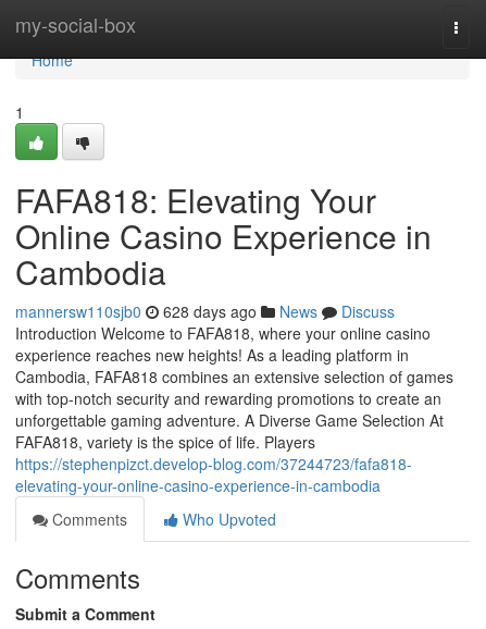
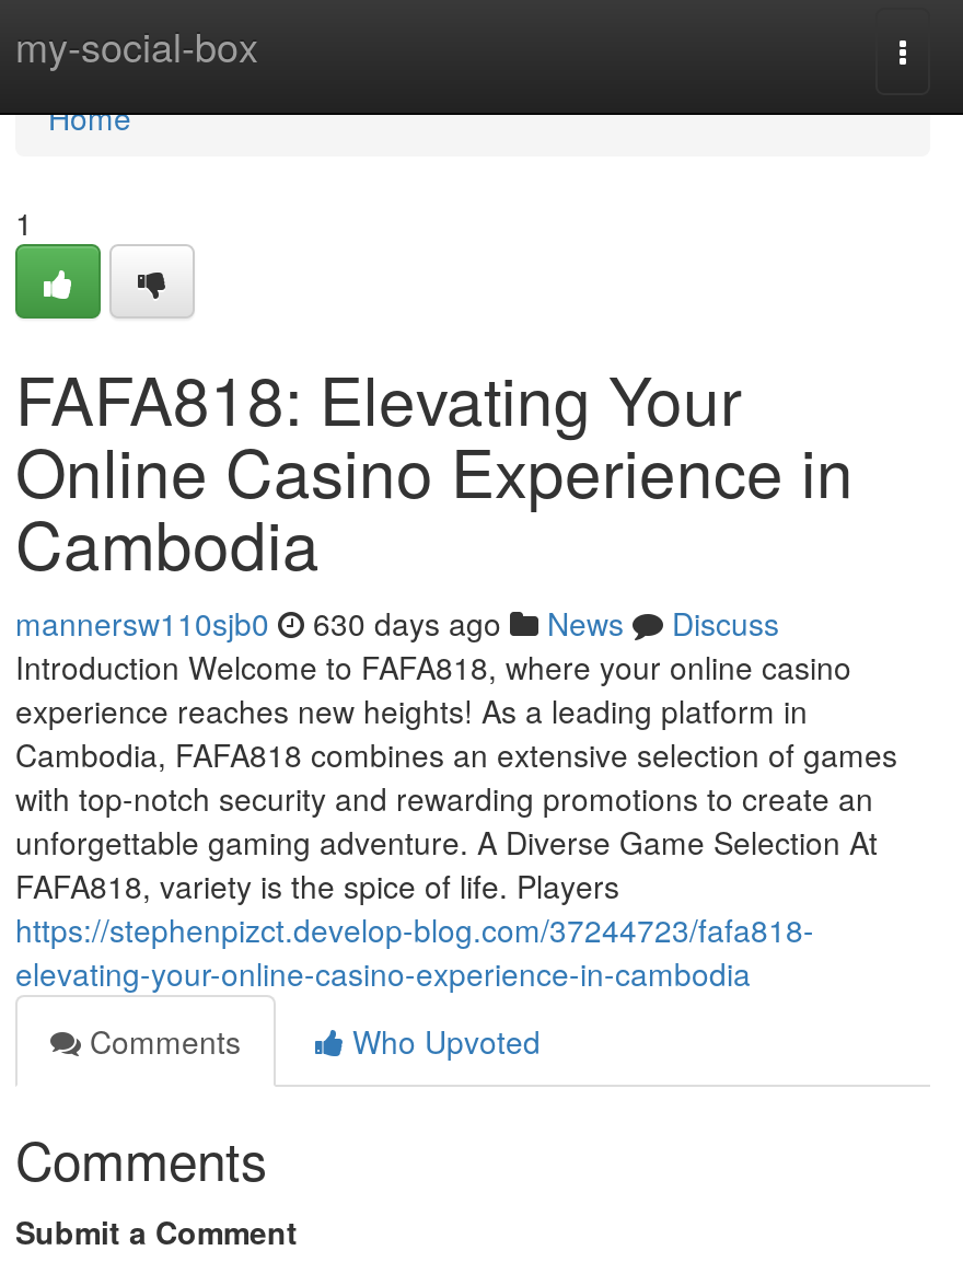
- mannersw110sjb0 628 days ago News Discuss
+ mannersw110sjb0 630 days ago News Discuss
